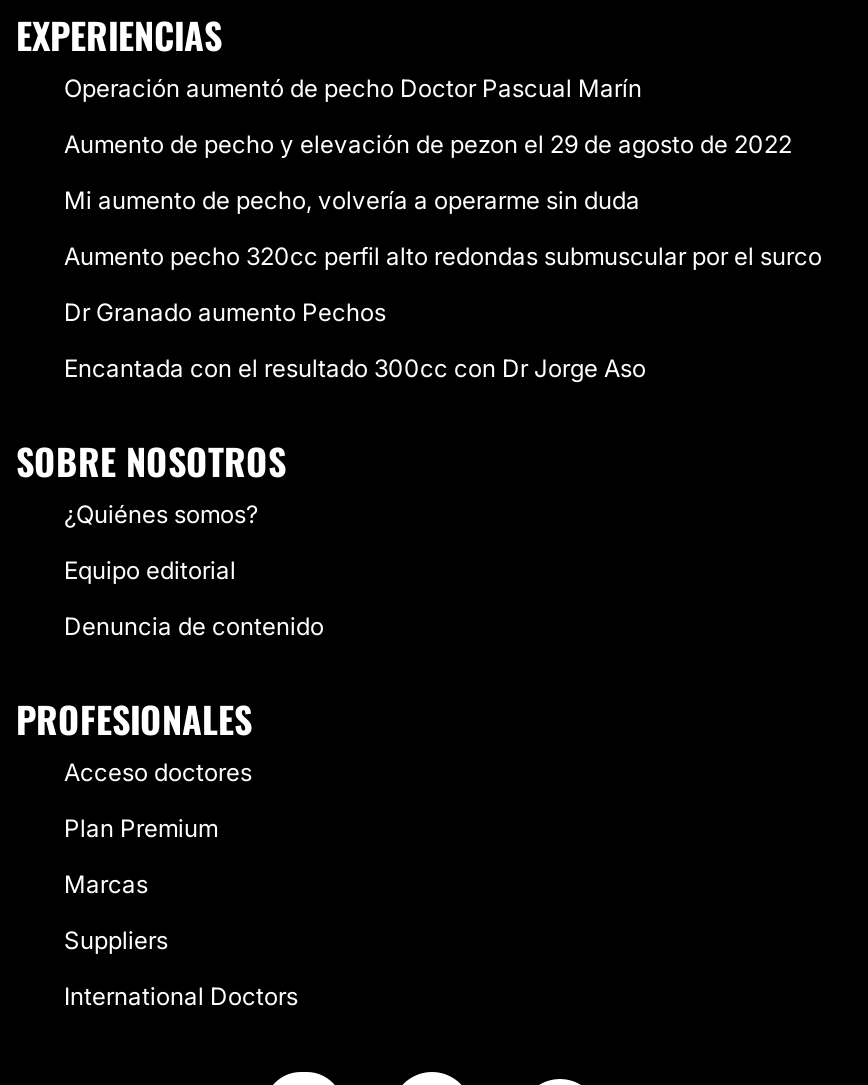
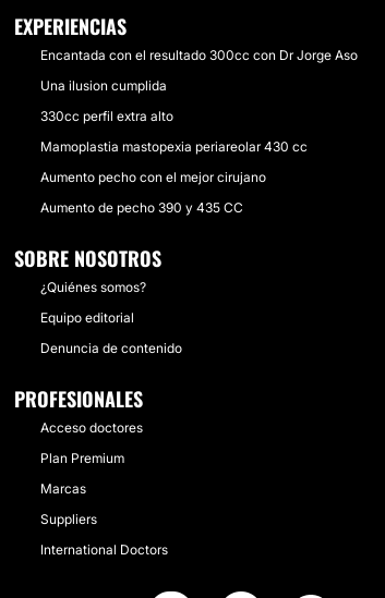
- Operación aumentó de pecho Doctor Pascual Marín
- Aumento de pecho y elevación de pezon el 29 de agosto de 2022
- Mi aumento de pecho, volvería a operarme sin duda
- Aumento pecho 320cc perfil alto redondas submuscular por el surco
- Dr Granado aumento Pechos

moved up: Encantada con el resultado 300cc con Dr Jorge Aso

+ Una ilusion cumplida
+ 330cc perfil extra alto
+ Mamoplastia mastopexia periareolar 430 cc
+ Aumento pecho con el mejor cirujano
+ Aumento de pecho 390 y 435 CC
